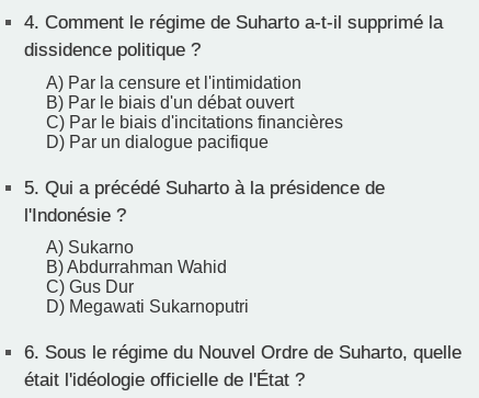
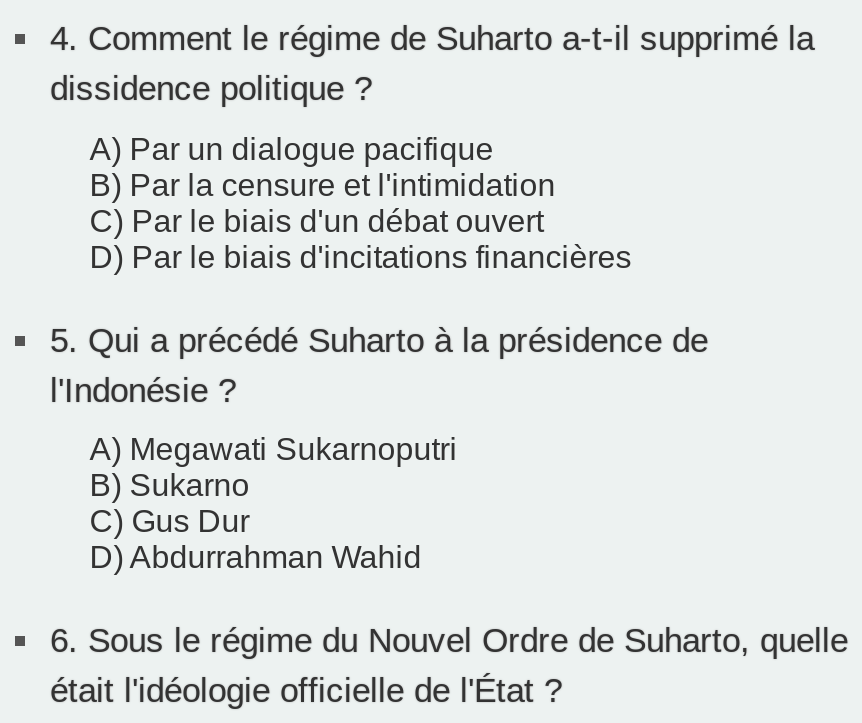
- A) Par la censure et l'intimidation
- B) Par le biais d'un débat ouvert
- C) Par le biais d'incitations financières
- D) Par un dialogue pacifique
+ A) Par un dialogue pacifique
+ B) Par la censure et l'intimidation
+ C) Par le biais d'un débat ouvert
+ D) Par le biais d'incitations financières

- A) Sukarno
- B) Abdurrahman Wahid
+ A) Megawati Sukarnoputri
+ B) Sukarno

- D) Megawati Sukarnoputri
+ D) Abdurrahman Wahid
